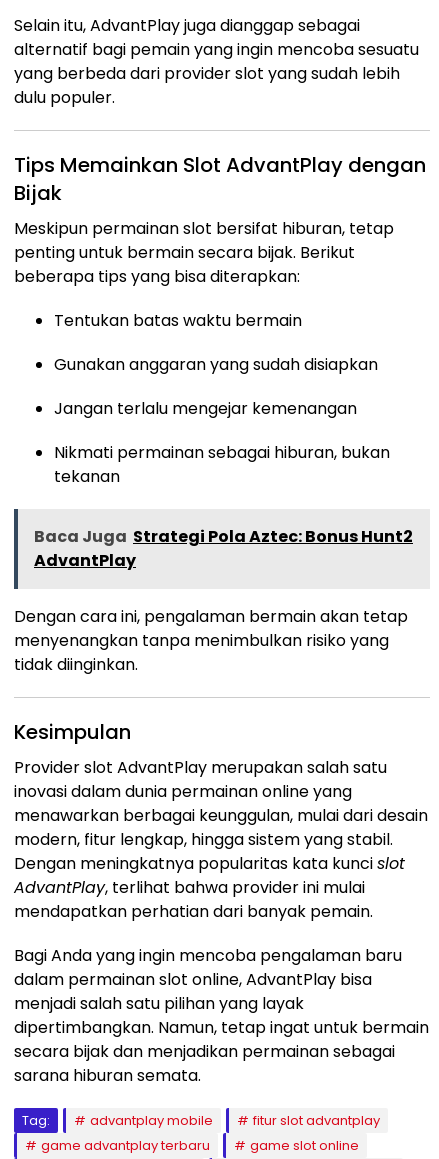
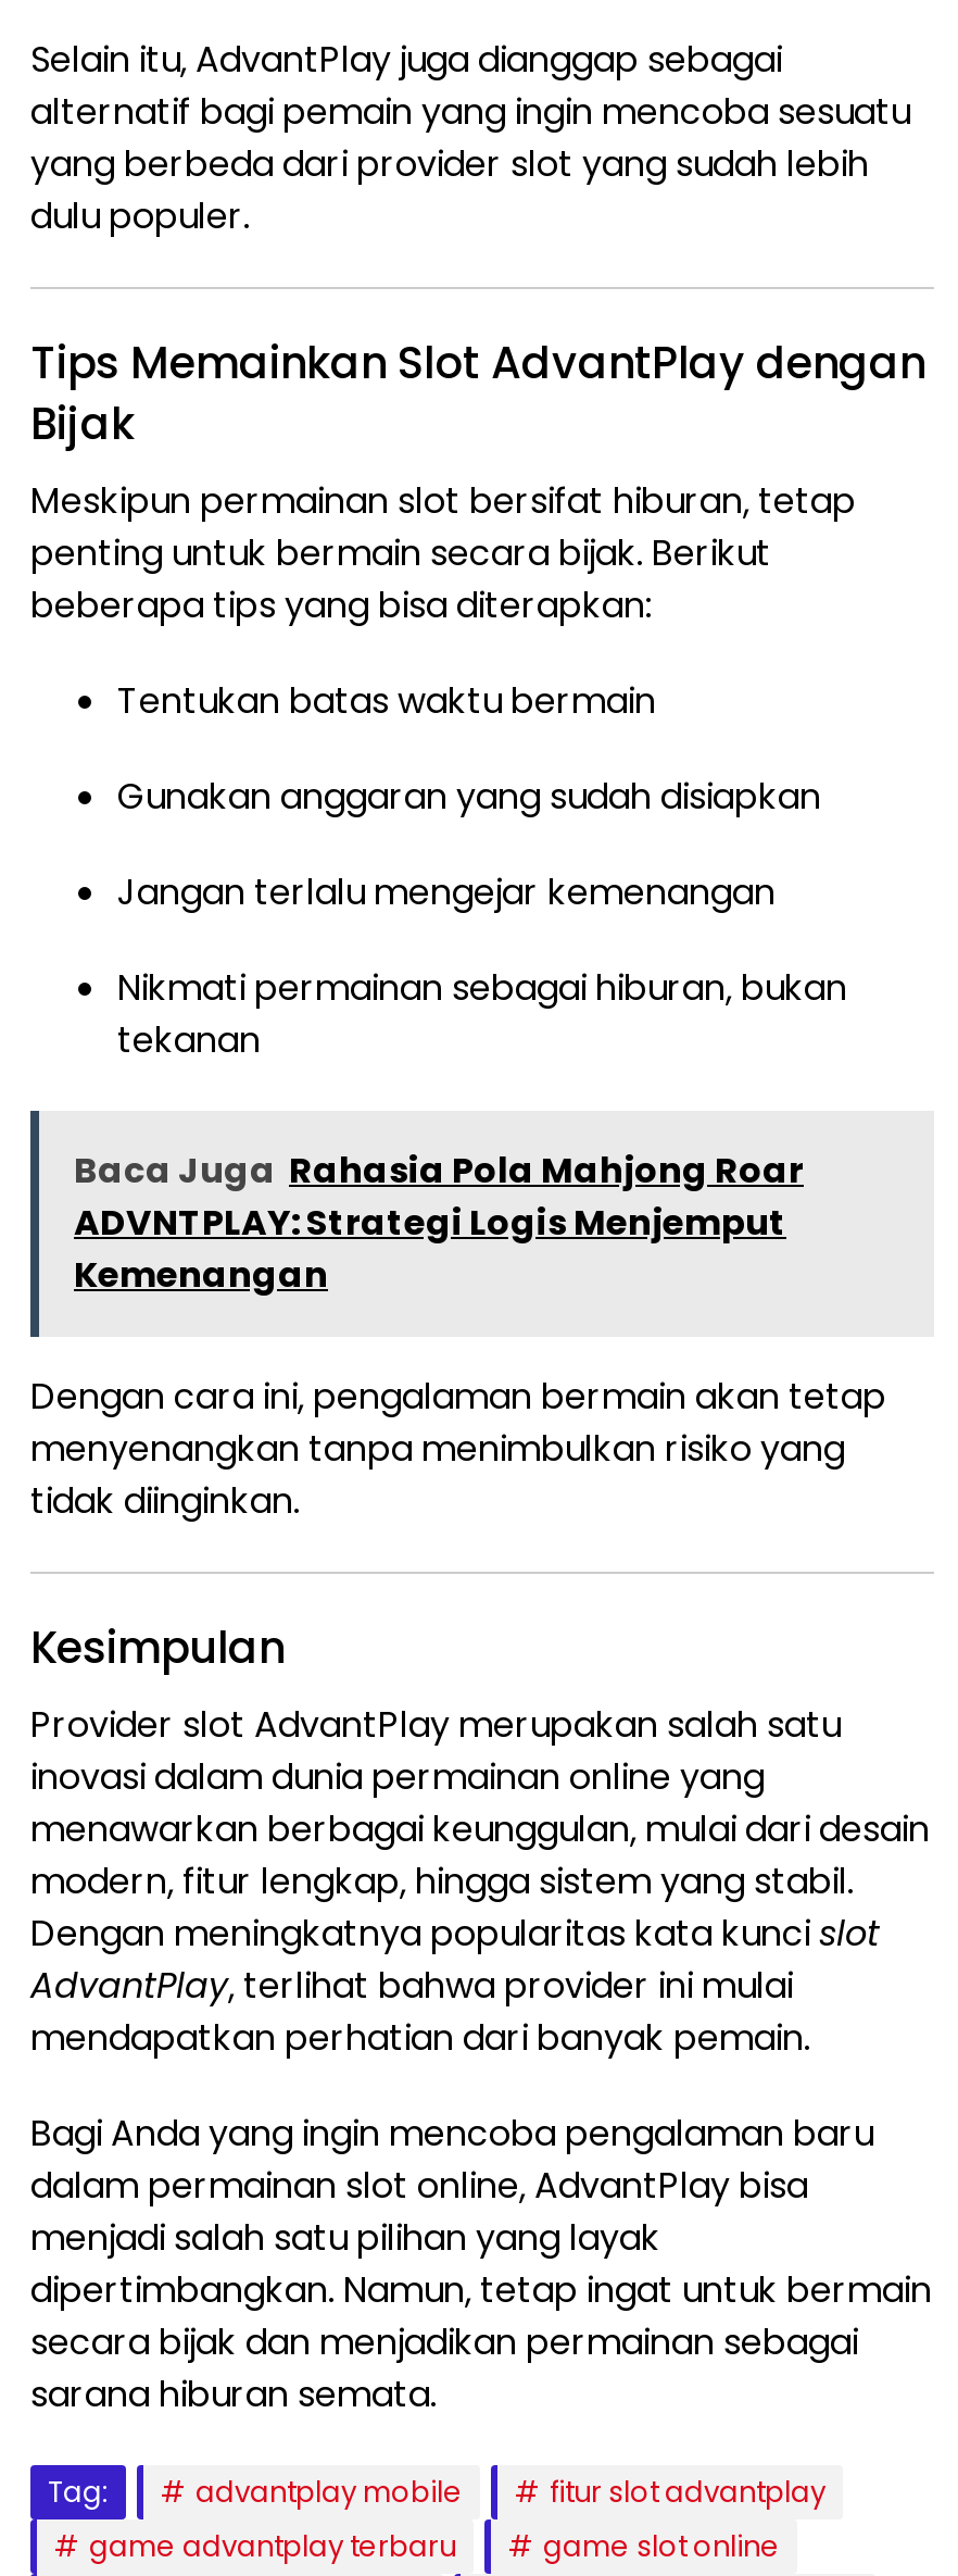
- Baca Juga Strategi Pola Aztec: Bonus Hunt2
- AdvantPlay
+ Baca Juga Rahasia Pola Mahjong Roar
+ ADVNTPLAY: Strategi Logis Menjemput
+ Kemenangan
